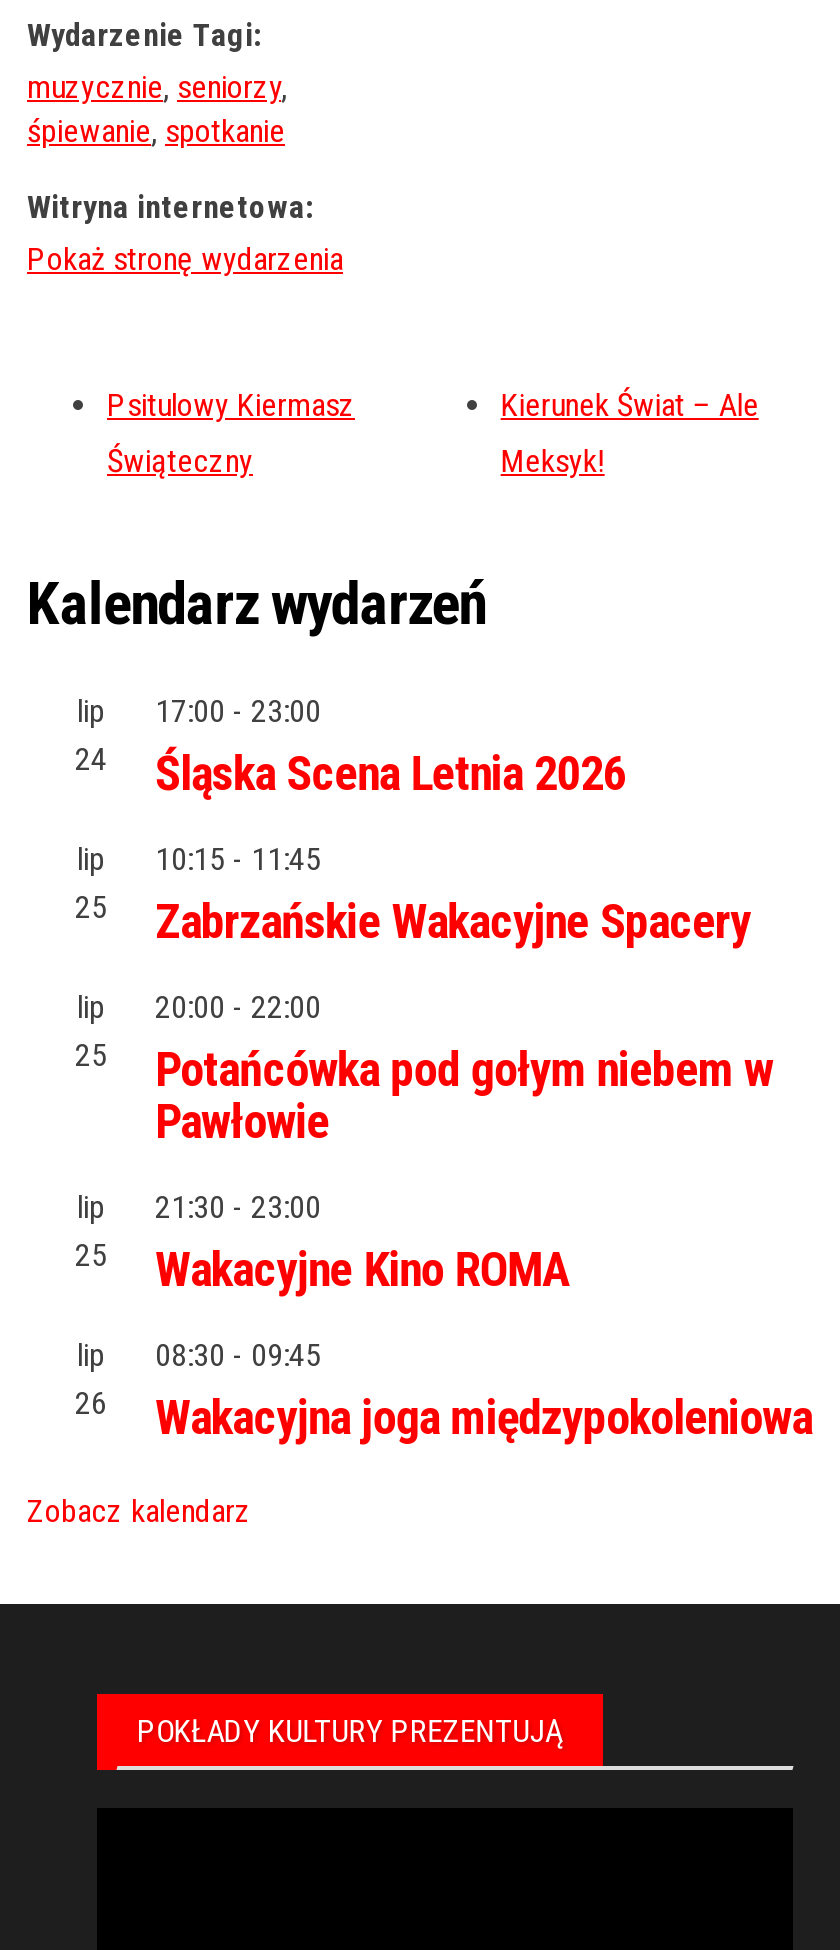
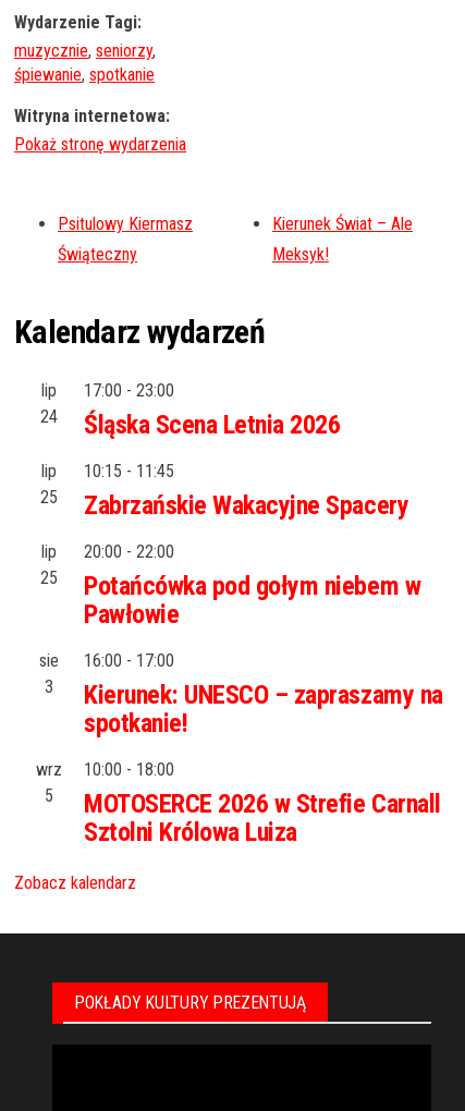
- lip
- 25
+ sie
+ 3

- 21:30 - 23:00
- Wakacyjne Kino ROMA
+ 16:00 - 17:00
+ Kierunek: UNESCO – zapraszamy na
+ spotkanie!

- lip
- 26
+ wrz
+ 5

- 08:30 - 09:45
- Wakacyjna joga międzypokoleniowa
+ 10:00 - 18:00
+ MOTOSERCE 2026 w Strefie Carnall
+ Sztolni Królowa Luiza
